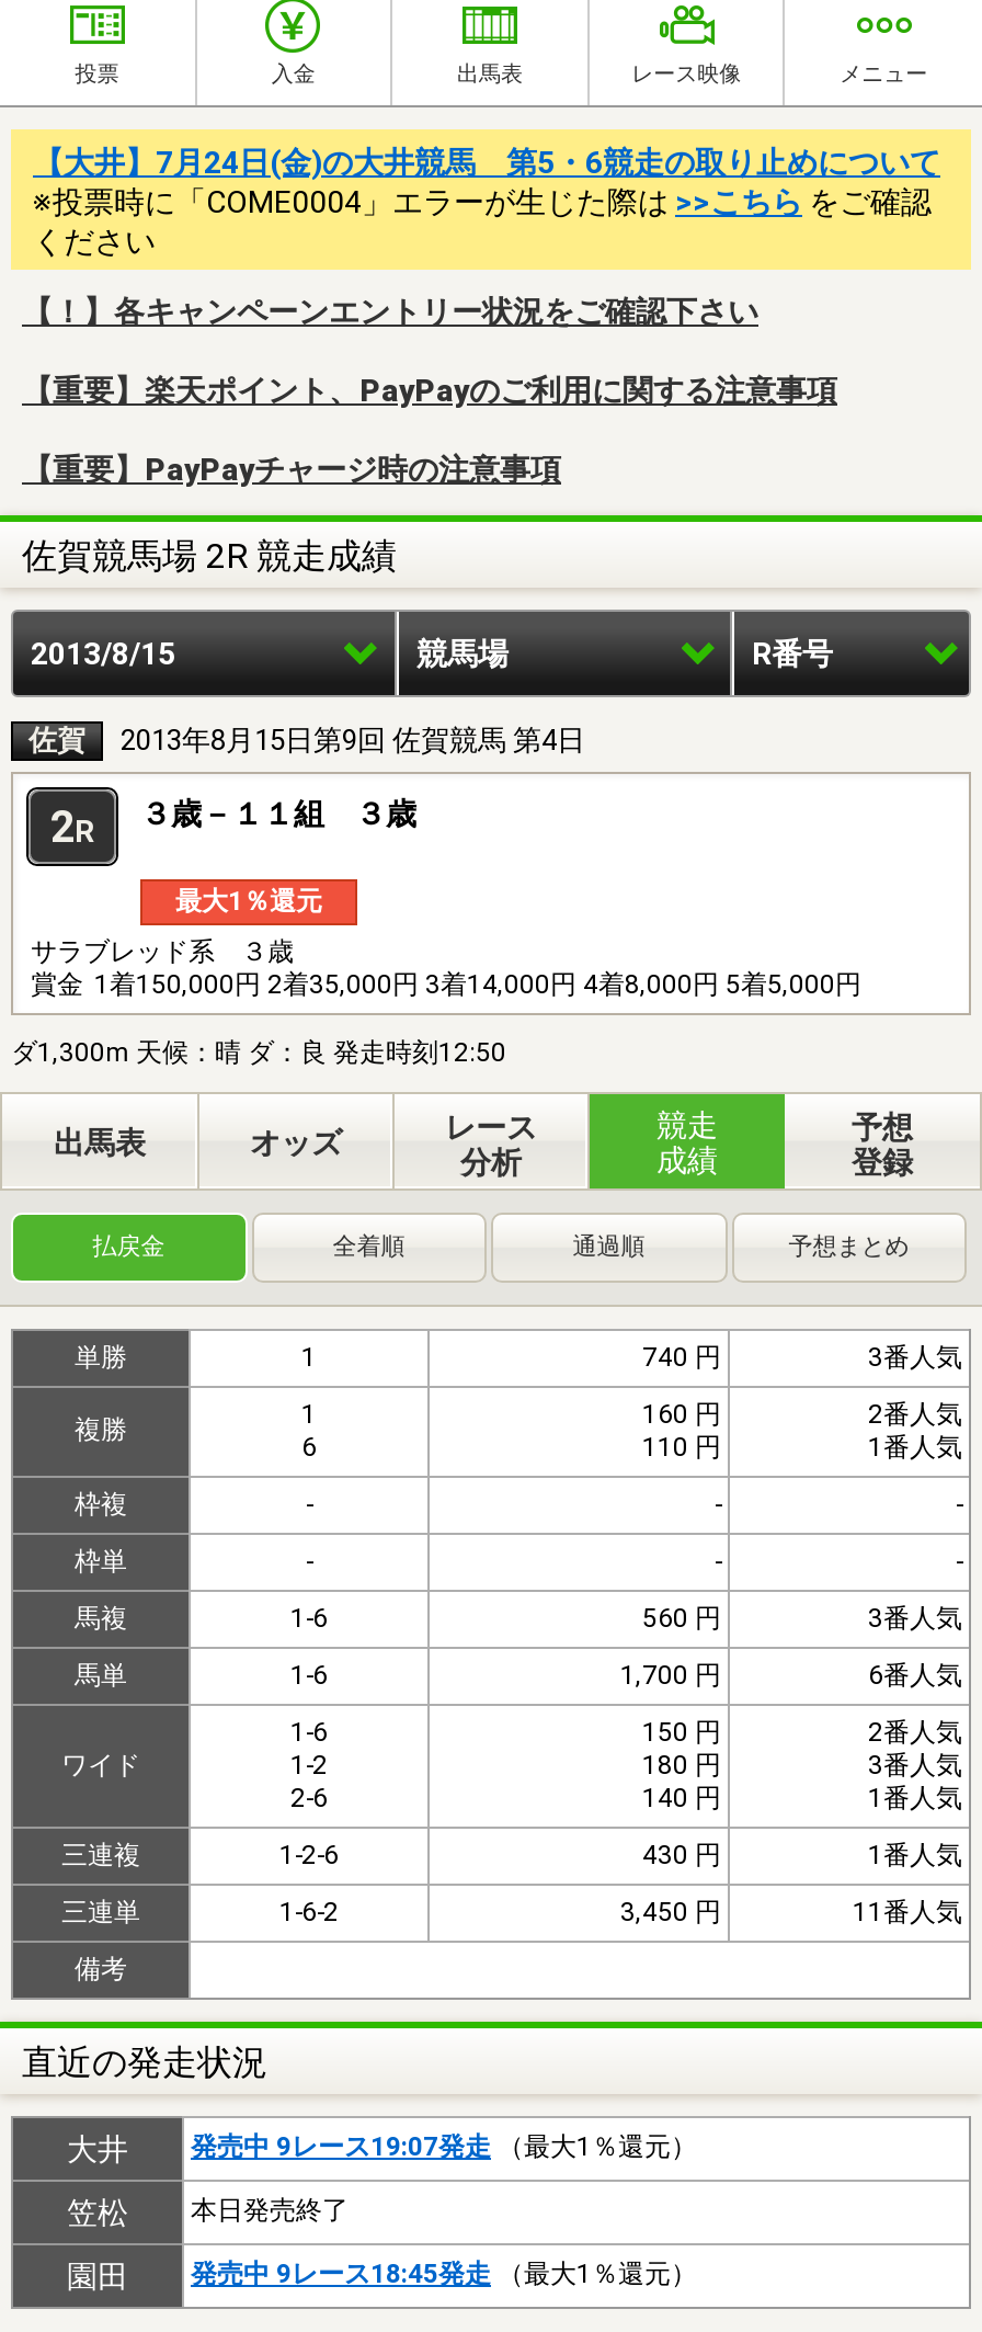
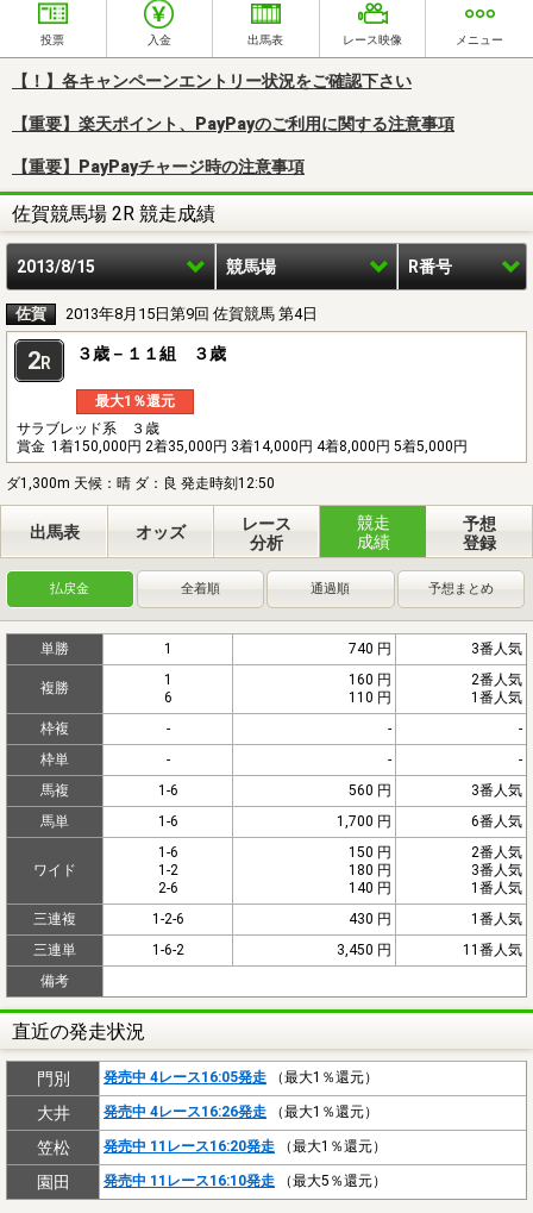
- 【大井】7月24日(金)の大井競馬 第5・6競走の取り止めについて
- ※投票時に「COME0004」エラーが生じた際は>>こちらをご確認
- ください

moved up: 【！】各キャンペーンエントリー状況をご確認下さい | 【重要】楽天ポイント、PayPayのご利用に関する注意事項 | 【重要】PayPayチャージ時の注意事項 | ... | 備考 | 直近の発走状況

+ 門別
+ 発売中 4レース16:05発走（最大1％還元）

- 発売中 9レース19:07発走（最大1％還元）
+ 発売中 4レース16:26発走（最大1％還元）

- 本日発売終了
+ 発売中 11レース16:20発走（最大1％還元）

- 発売中 9レース18:45発走（最大1％還元）
+ 発売中 11レース16:10発走（最大5％還元）
